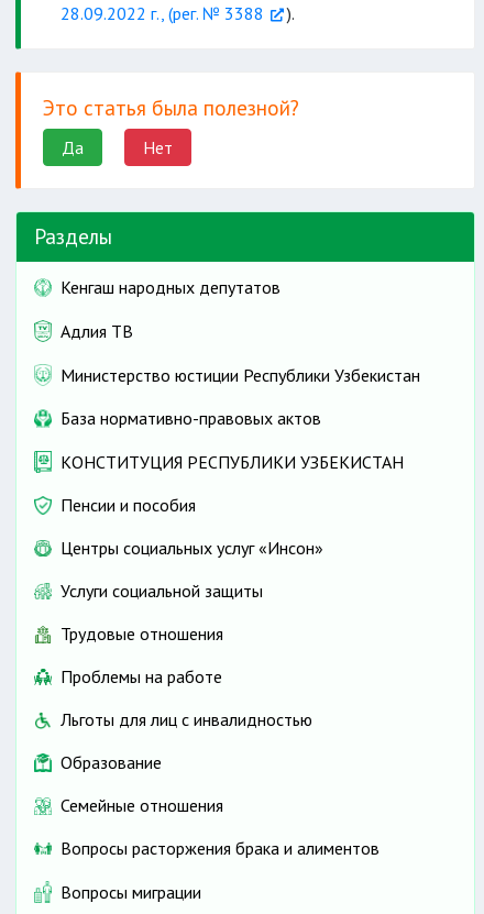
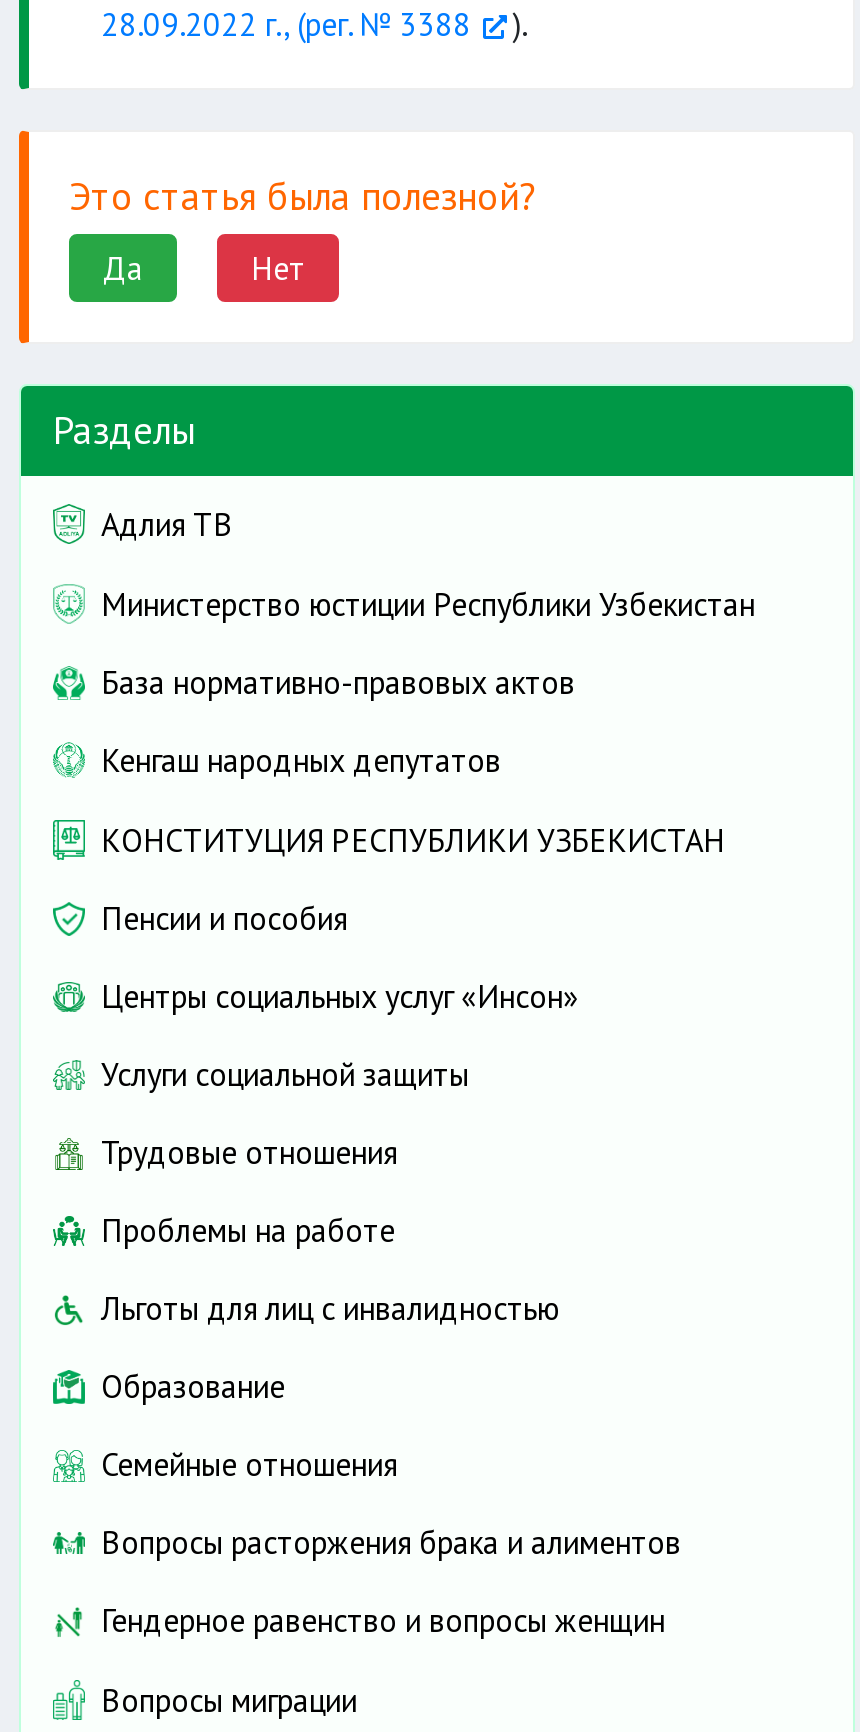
moved down: Кенгаш народных депутатов

moved up: Адлия ТВ | Министерство юстиции Республики Узбекистан | База нормативно-правовых актов

+ Гендерное равенство и вопросы женщин
